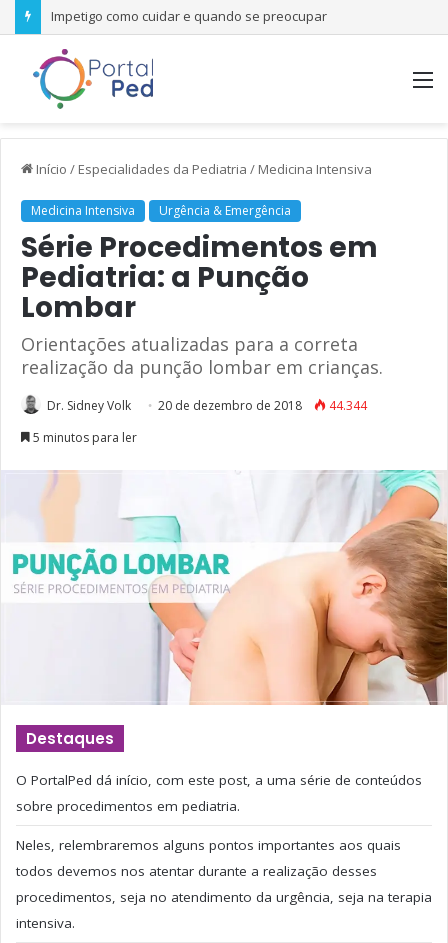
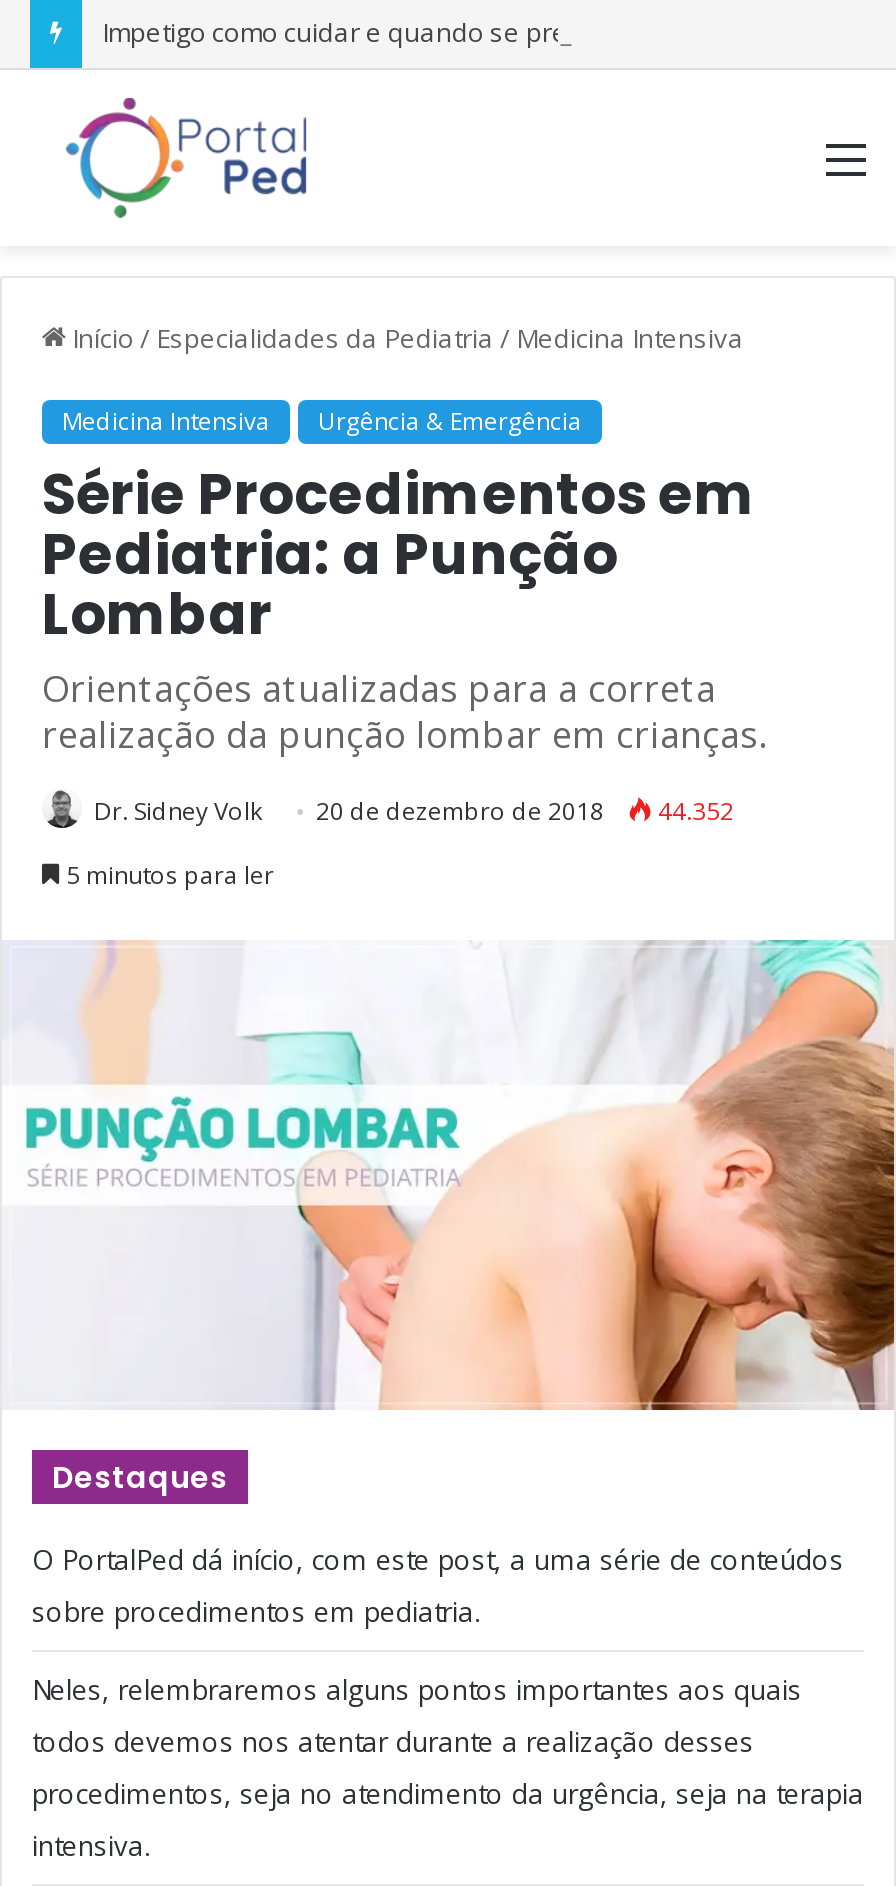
- Dr. Sidney Volk 20 de dezembro de 2018 44.344
+ Dr. Sidney Volk 20 de dezembro de 2018 44.352
